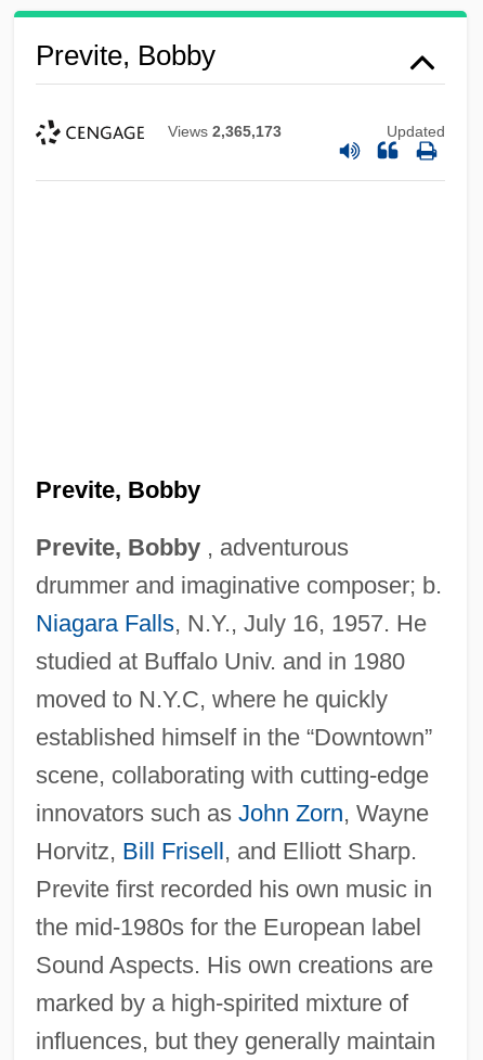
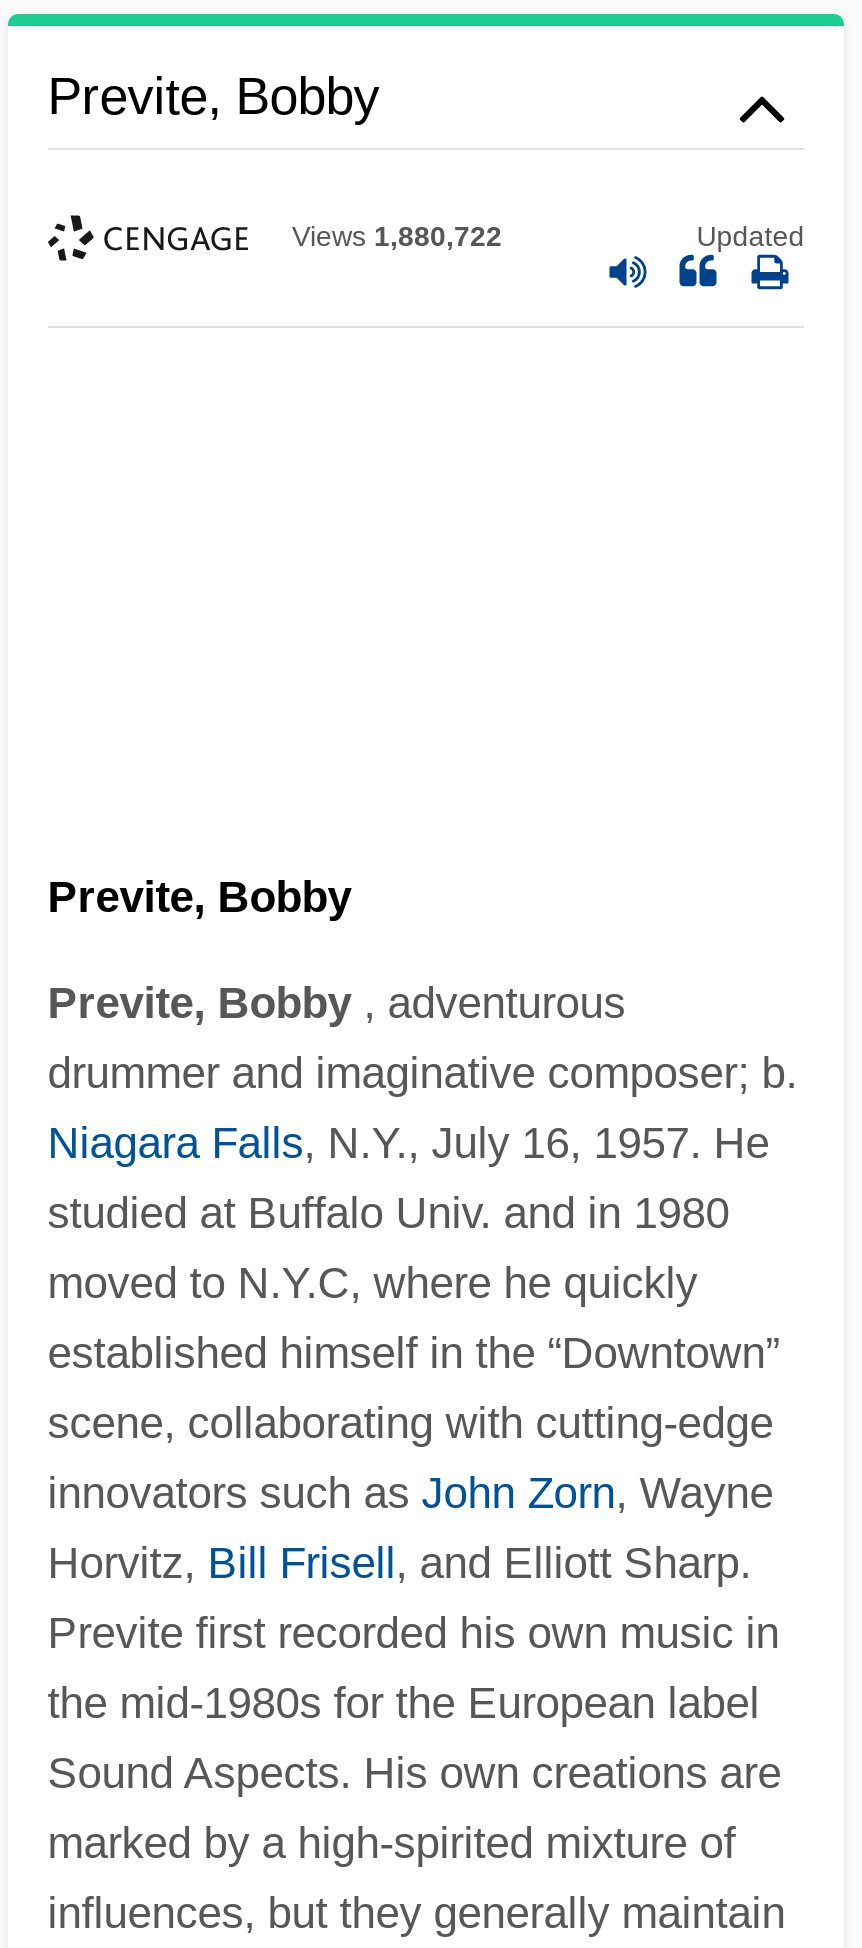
- Views 2,365,173
+ Views 1,880,722
